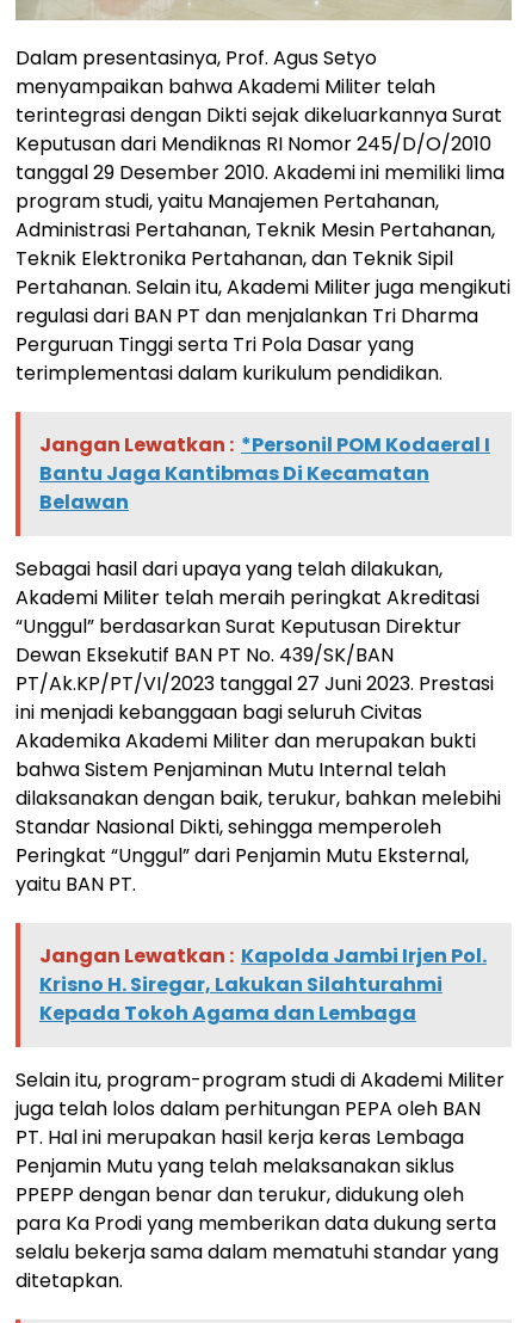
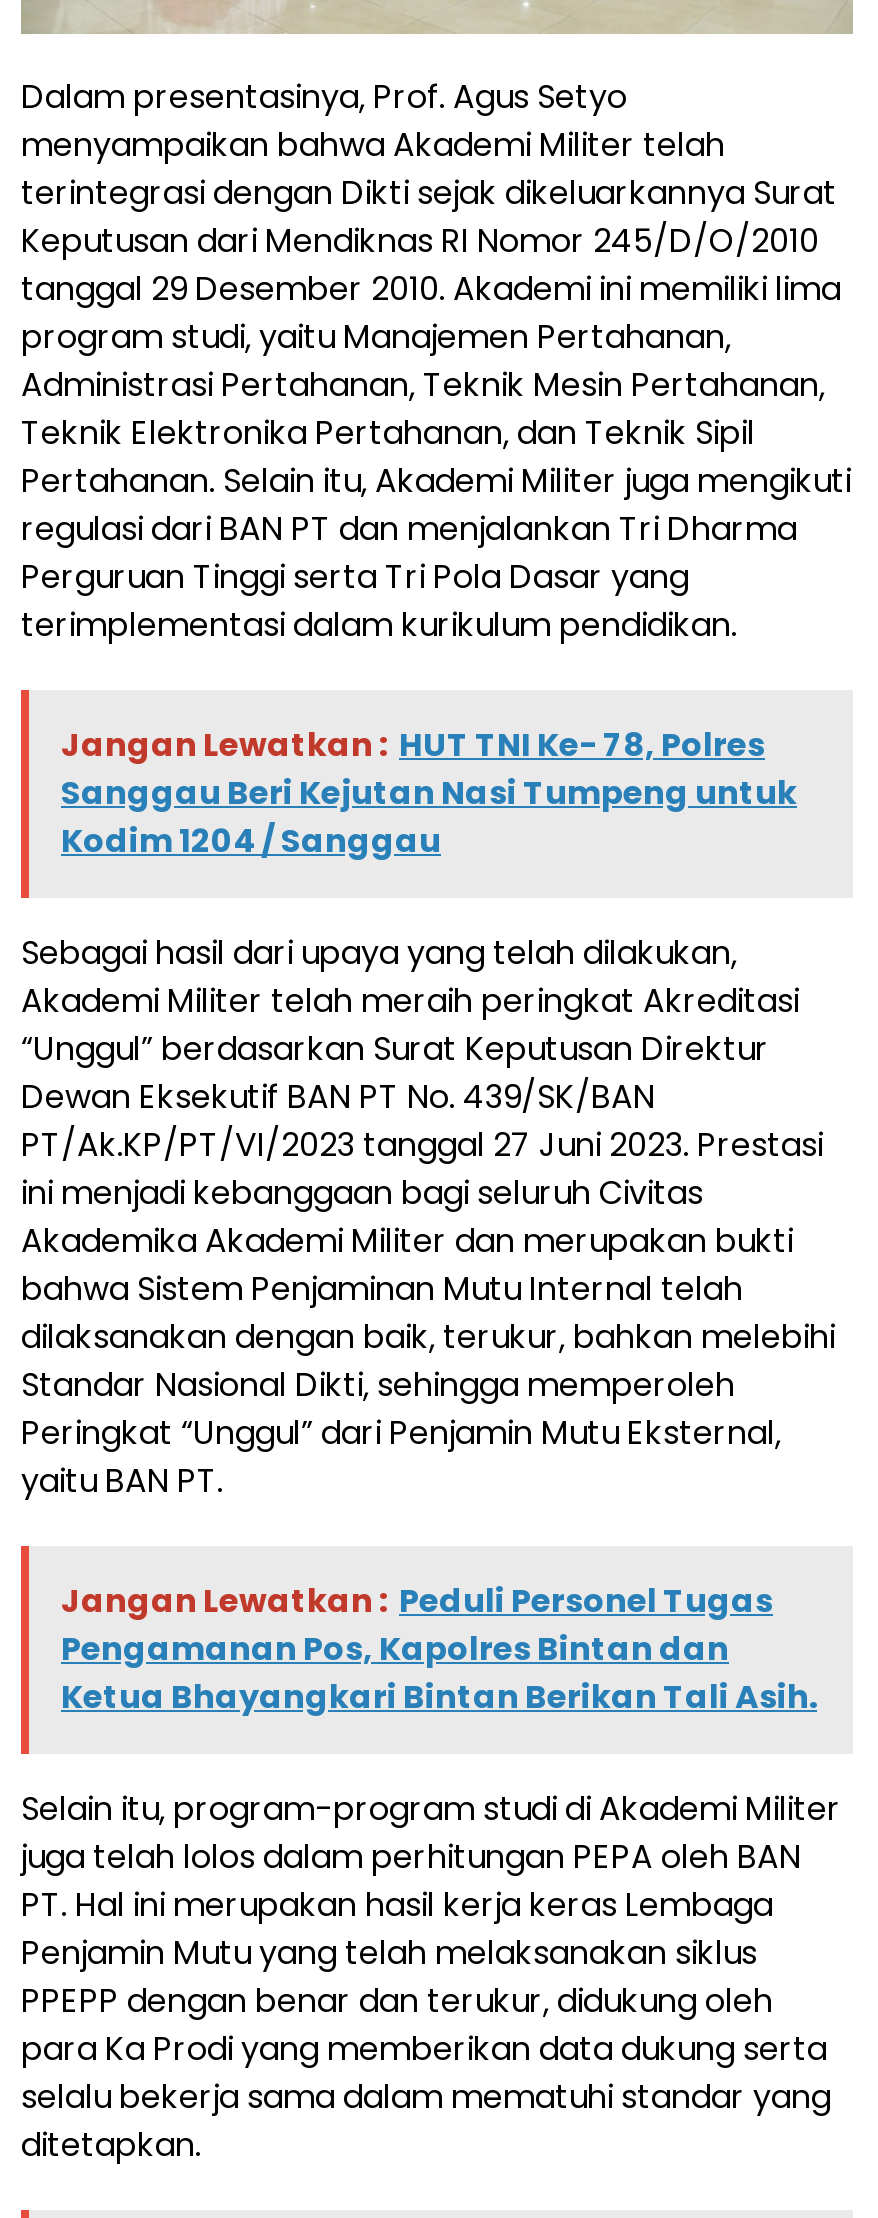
- Jangan Lewatkan : *Personil POM Kodaeral I
- Bantu Jaga Kantibmas Di Kecamatan
- Belawan
+ Jangan Lewatkan : HUT TNI Ke- 78, Polres
+ Sanggau Beri Kejutan Nasi Tumpeng untuk
+ Kodim 1204 / Sanggau

- Jangan Lewatkan : Kapolda Jambi Irjen Pol.
- Krisno H. Siregar, Lakukan Silahturahmi
- Kepada Tokoh Agama dan Lembaga
+ Jangan Lewatkan : Peduli Personel Tugas
+ Pengamanan Pos, Kapolres Bintan dan
+ Ketua Bhayangkari Bintan Berikan Tali Asih.
